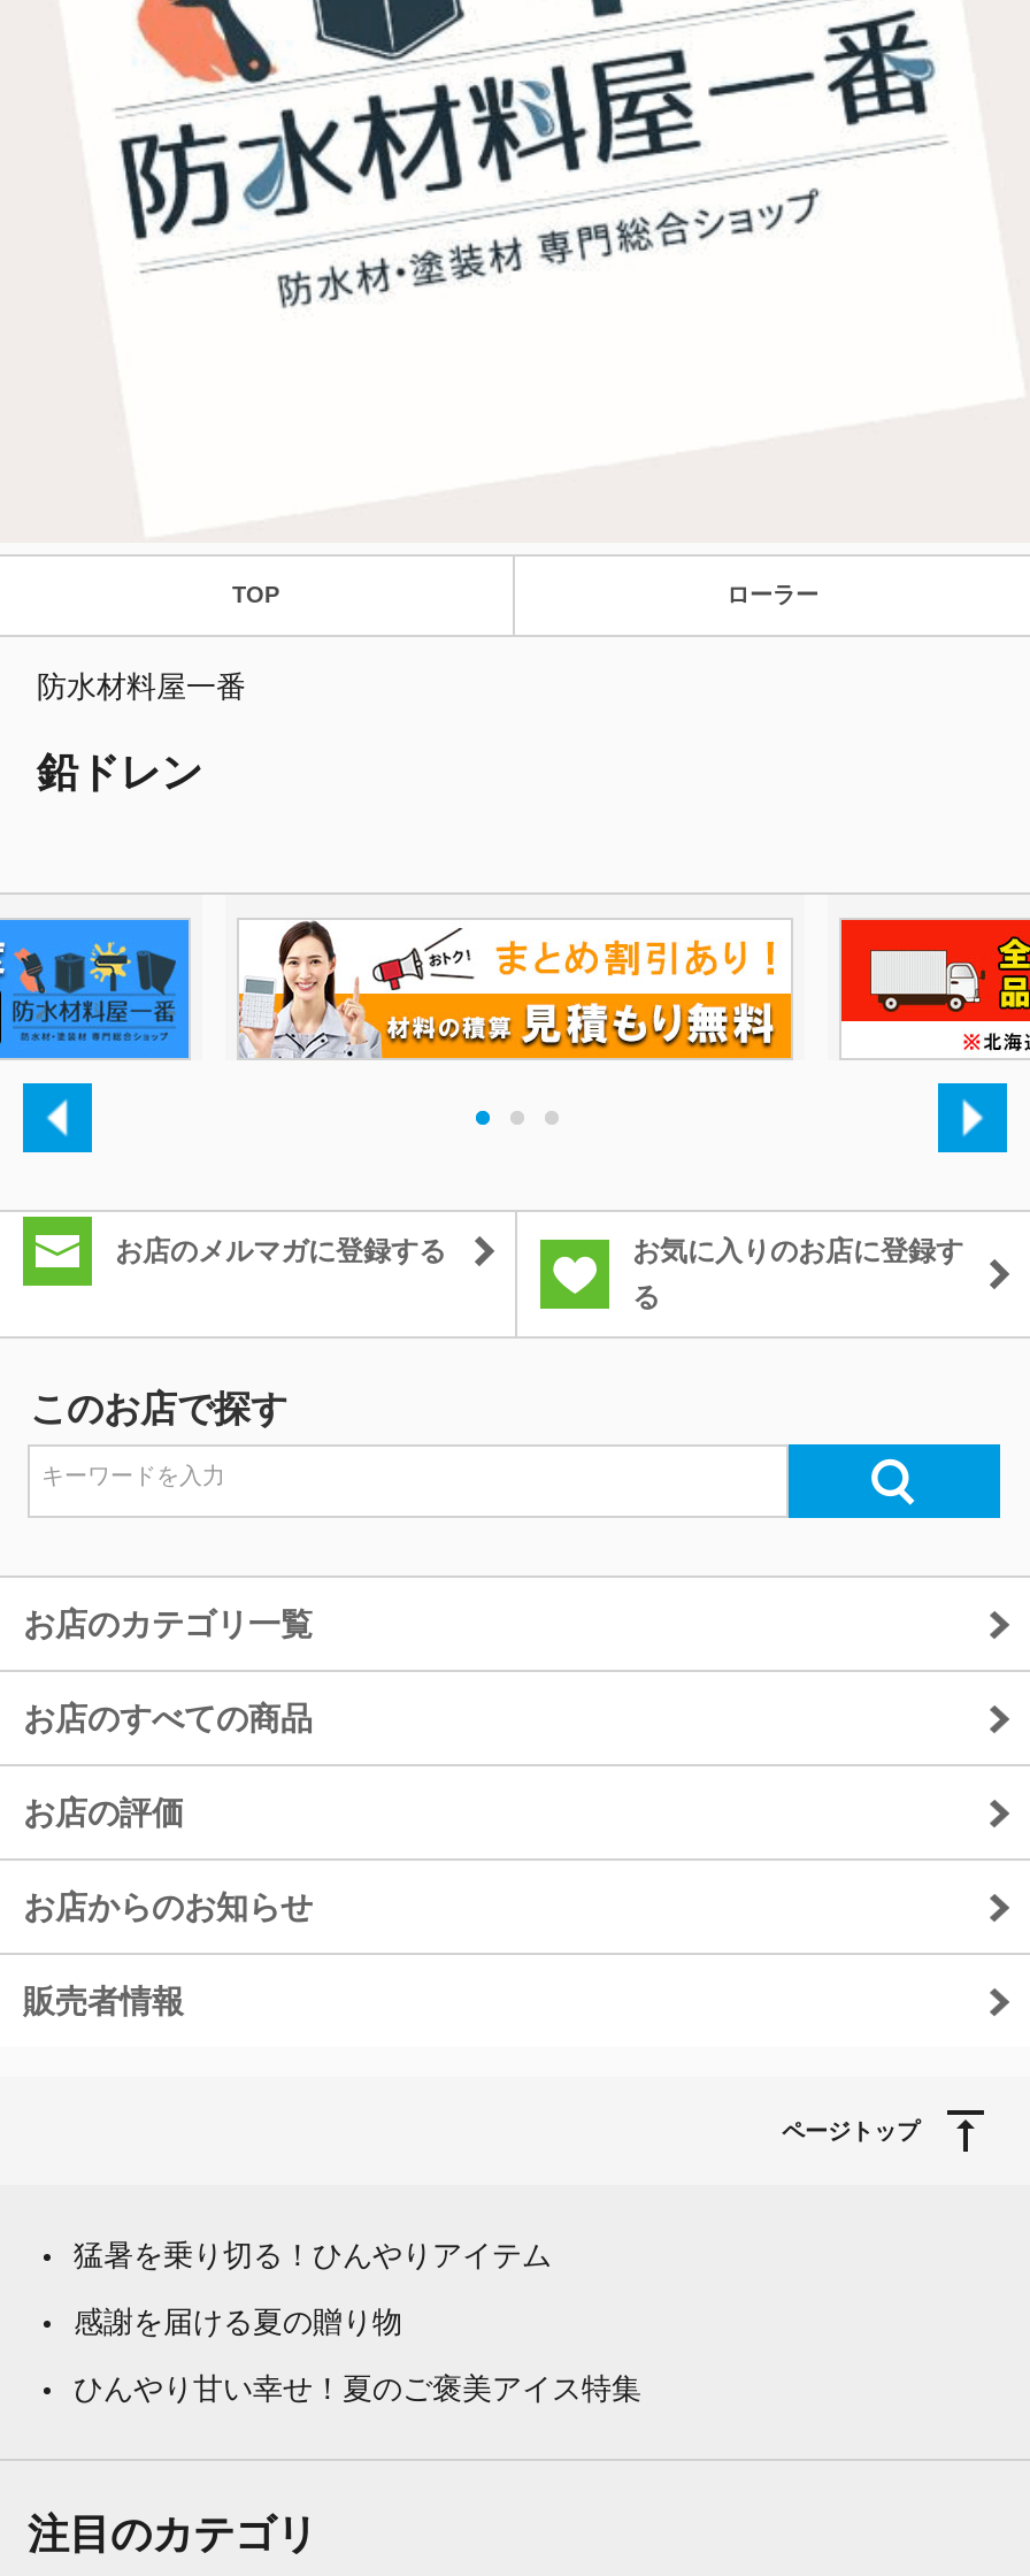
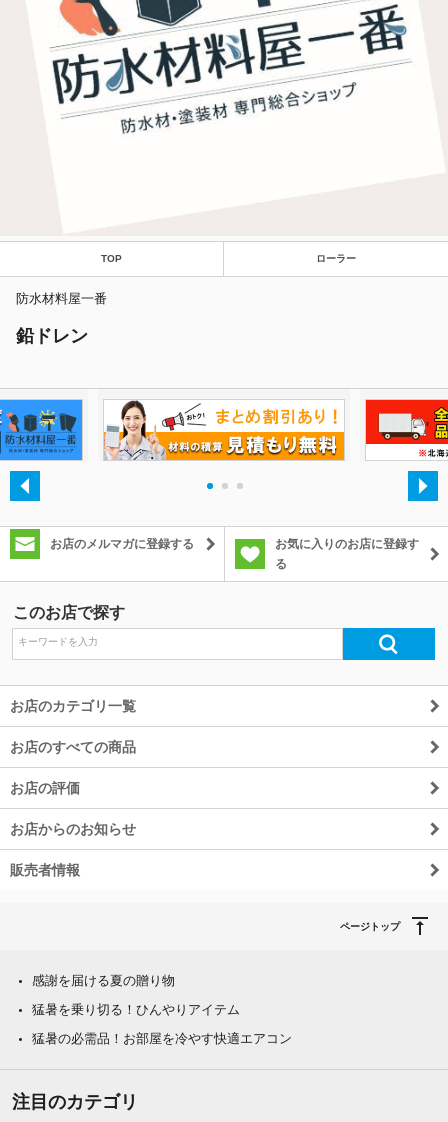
moved down: 猛暑を乗り切る！ひんやりアイテム

moved up: 感謝を届ける夏の贈り物

- ひんやり甘い幸せ！夏のご褒美アイス特集
+ 猛暑の必需品！お部屋を冷やす快適エアコン
